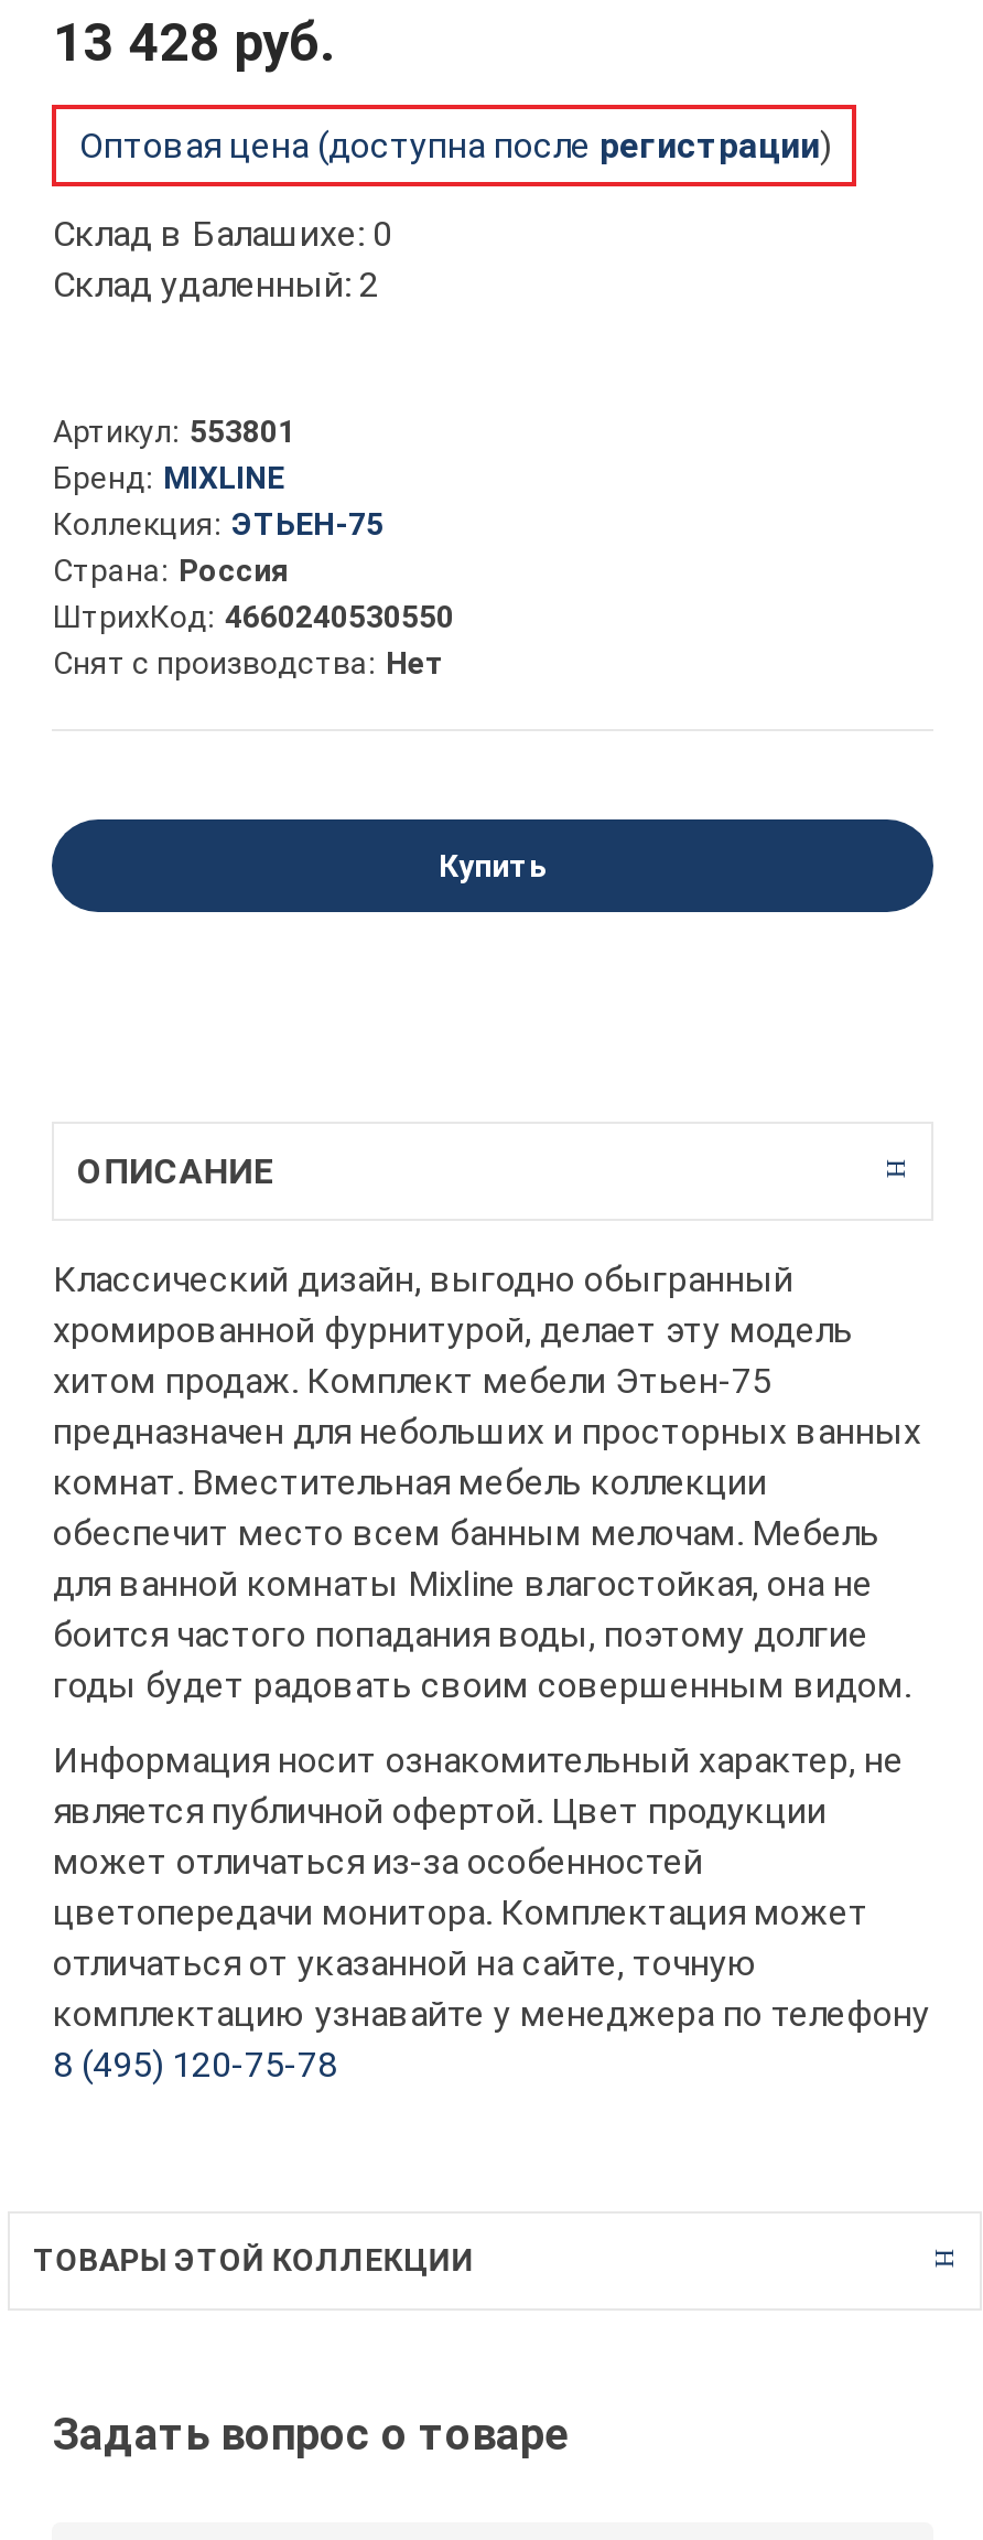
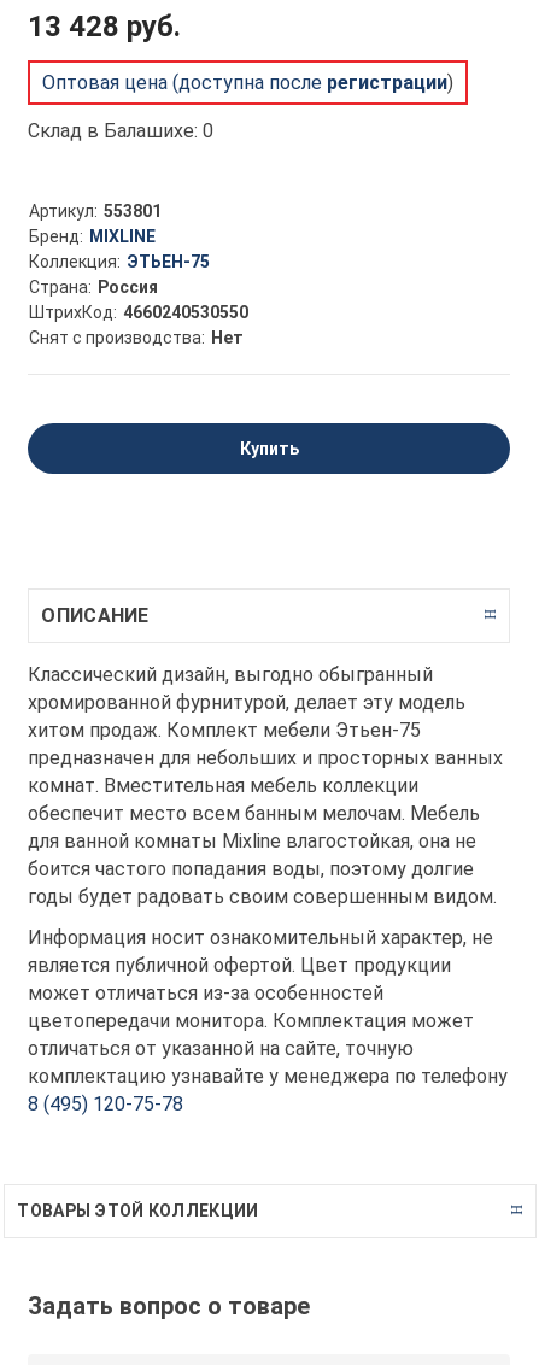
- Склад удаленный: 2
